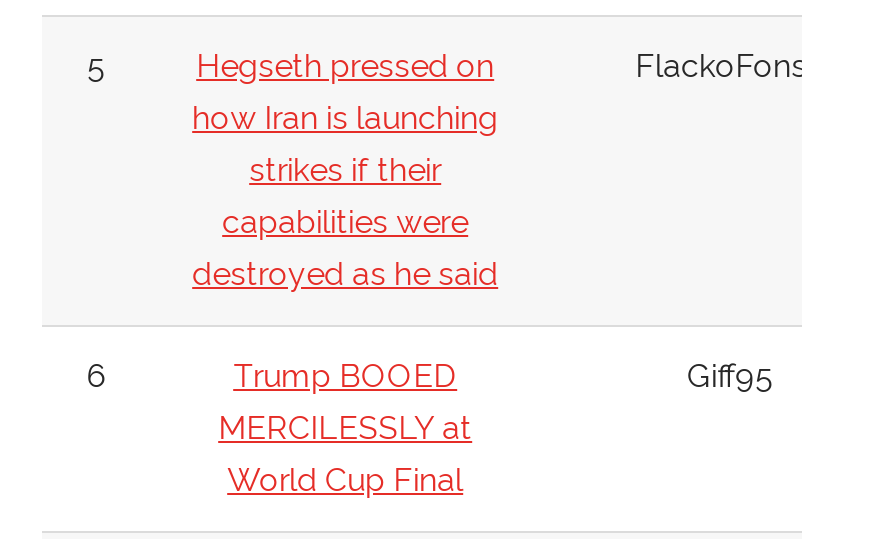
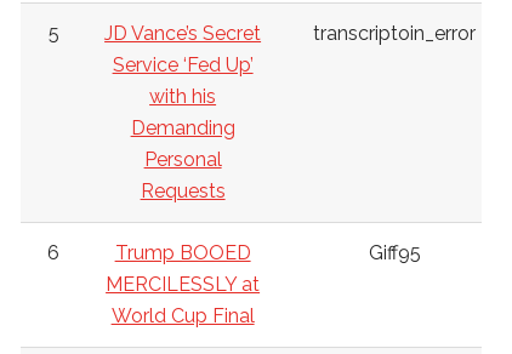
- Hegseth pressed on
- how Iran is launching
- strikes if their
- capabilities were
- destroyed as he said
+ JD Vance’s Secret
+ Service ‘Fed Up’
+ with his
+ Demanding
+ Personal
+ Requests

- FlackoFonsy
+ transcriptoin_error
